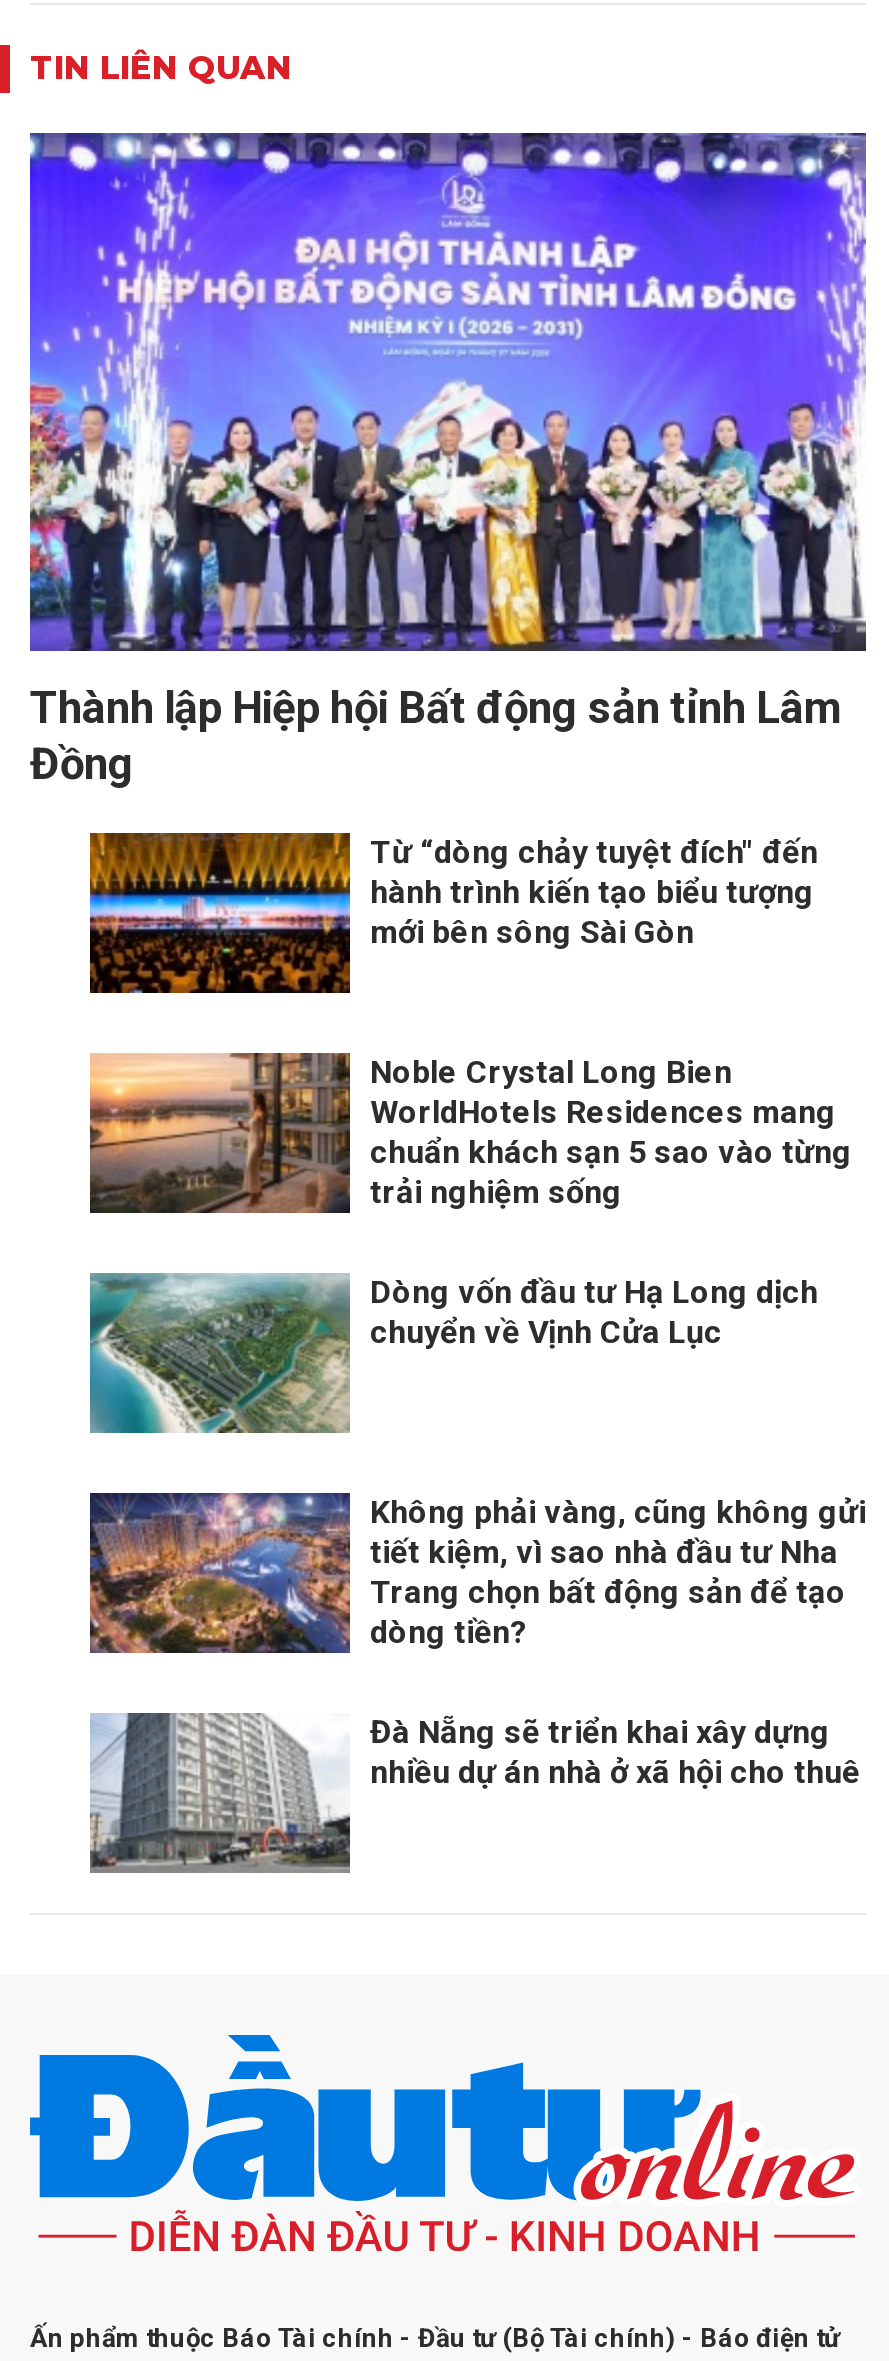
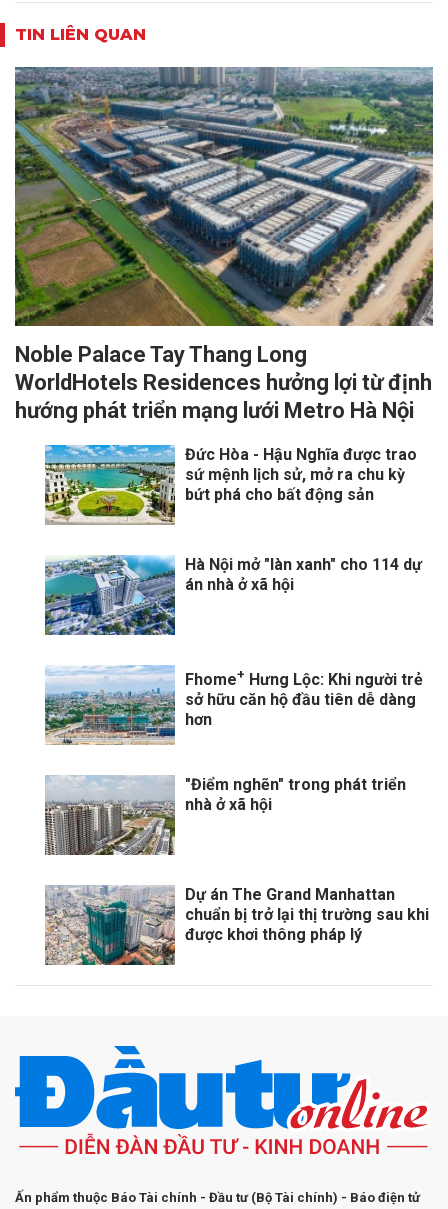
- [image]
- Thành lập Hiệp hội Bất động sản tỉnh Lâm
- Đồng
+ [image]
+ Noble Palace Tay Thang Long
+ WorldHotels Residences hưởng lợi từ định
+ hướng phát triển mạng lưới Metro Hà Nội

- [image]
- Từ “dòng chảy tuyệt đích" đến
- hành trình kiến tạo biểu tượng
- mới bên sông Sài Gòn
+ [image]
+ Đức Hòa - Hậu Nghĩa được trao
+ sứ mệnh lịch sử, mở ra chu kỳ
+ bứt phá cho bất động sản

- [image]
- Noble Crystal Long Bien
- WorldHotels Residences mang
- chuẩn khách sạn 5 sao vào từng
- trải nghiệm sống
+ [image]
+ Hà Nội mở "làn xanh" cho 114 dự
+ án nhà ở xã hội

- [image]
- Dòng vốn đầu tư Hạ Long dịch
- chuyển về Vịnh Cửa Lục
+ [image]
+ Fhome+ Hưng Lộc: Khi người trẻ
+ sở hữu căn hộ đầu tiên dễ dàng
+ hơn

- [image]
- Không phải vàng, cũng không gửi
- tiết kiệm, vì sao nhà đầu tư Nha
- Trang chọn bất động sản để tạo
- dòng tiền?
+ [image]
+ "Điểm nghẽn" trong phát triển
+ nhà ở xã hội

- [image]
- Đà Nẵng sẽ triển khai xây dựng
- nhiều dự án nhà ở xã hội cho thuê
+ [image]
+ Dự án The Grand Manhattan
+ chuẩn bị trở lại thị trường sau khi
+ được khơi thông pháp lý
